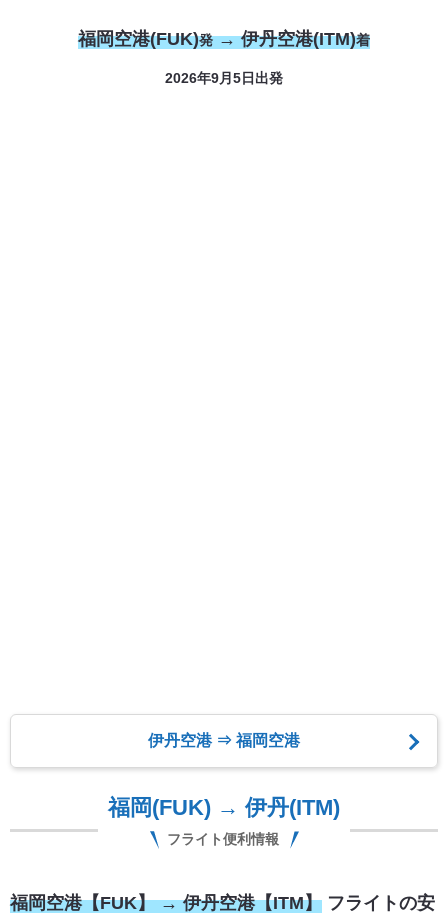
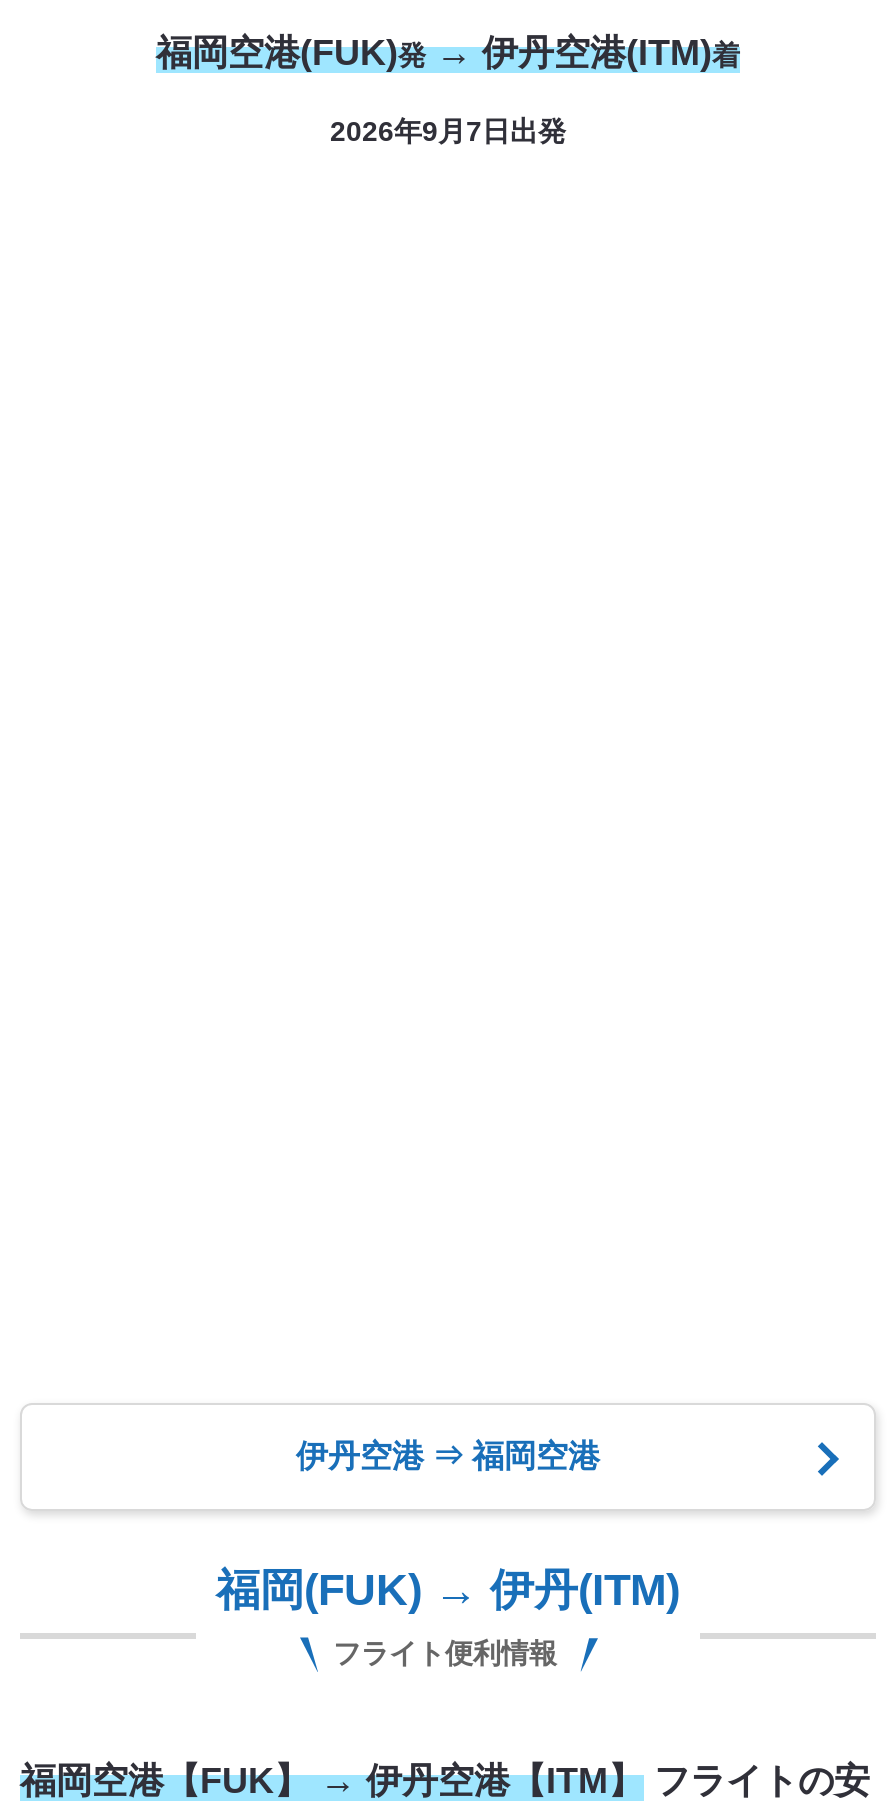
- 2026年9月5日出発
+ 2026年9月7日出発
